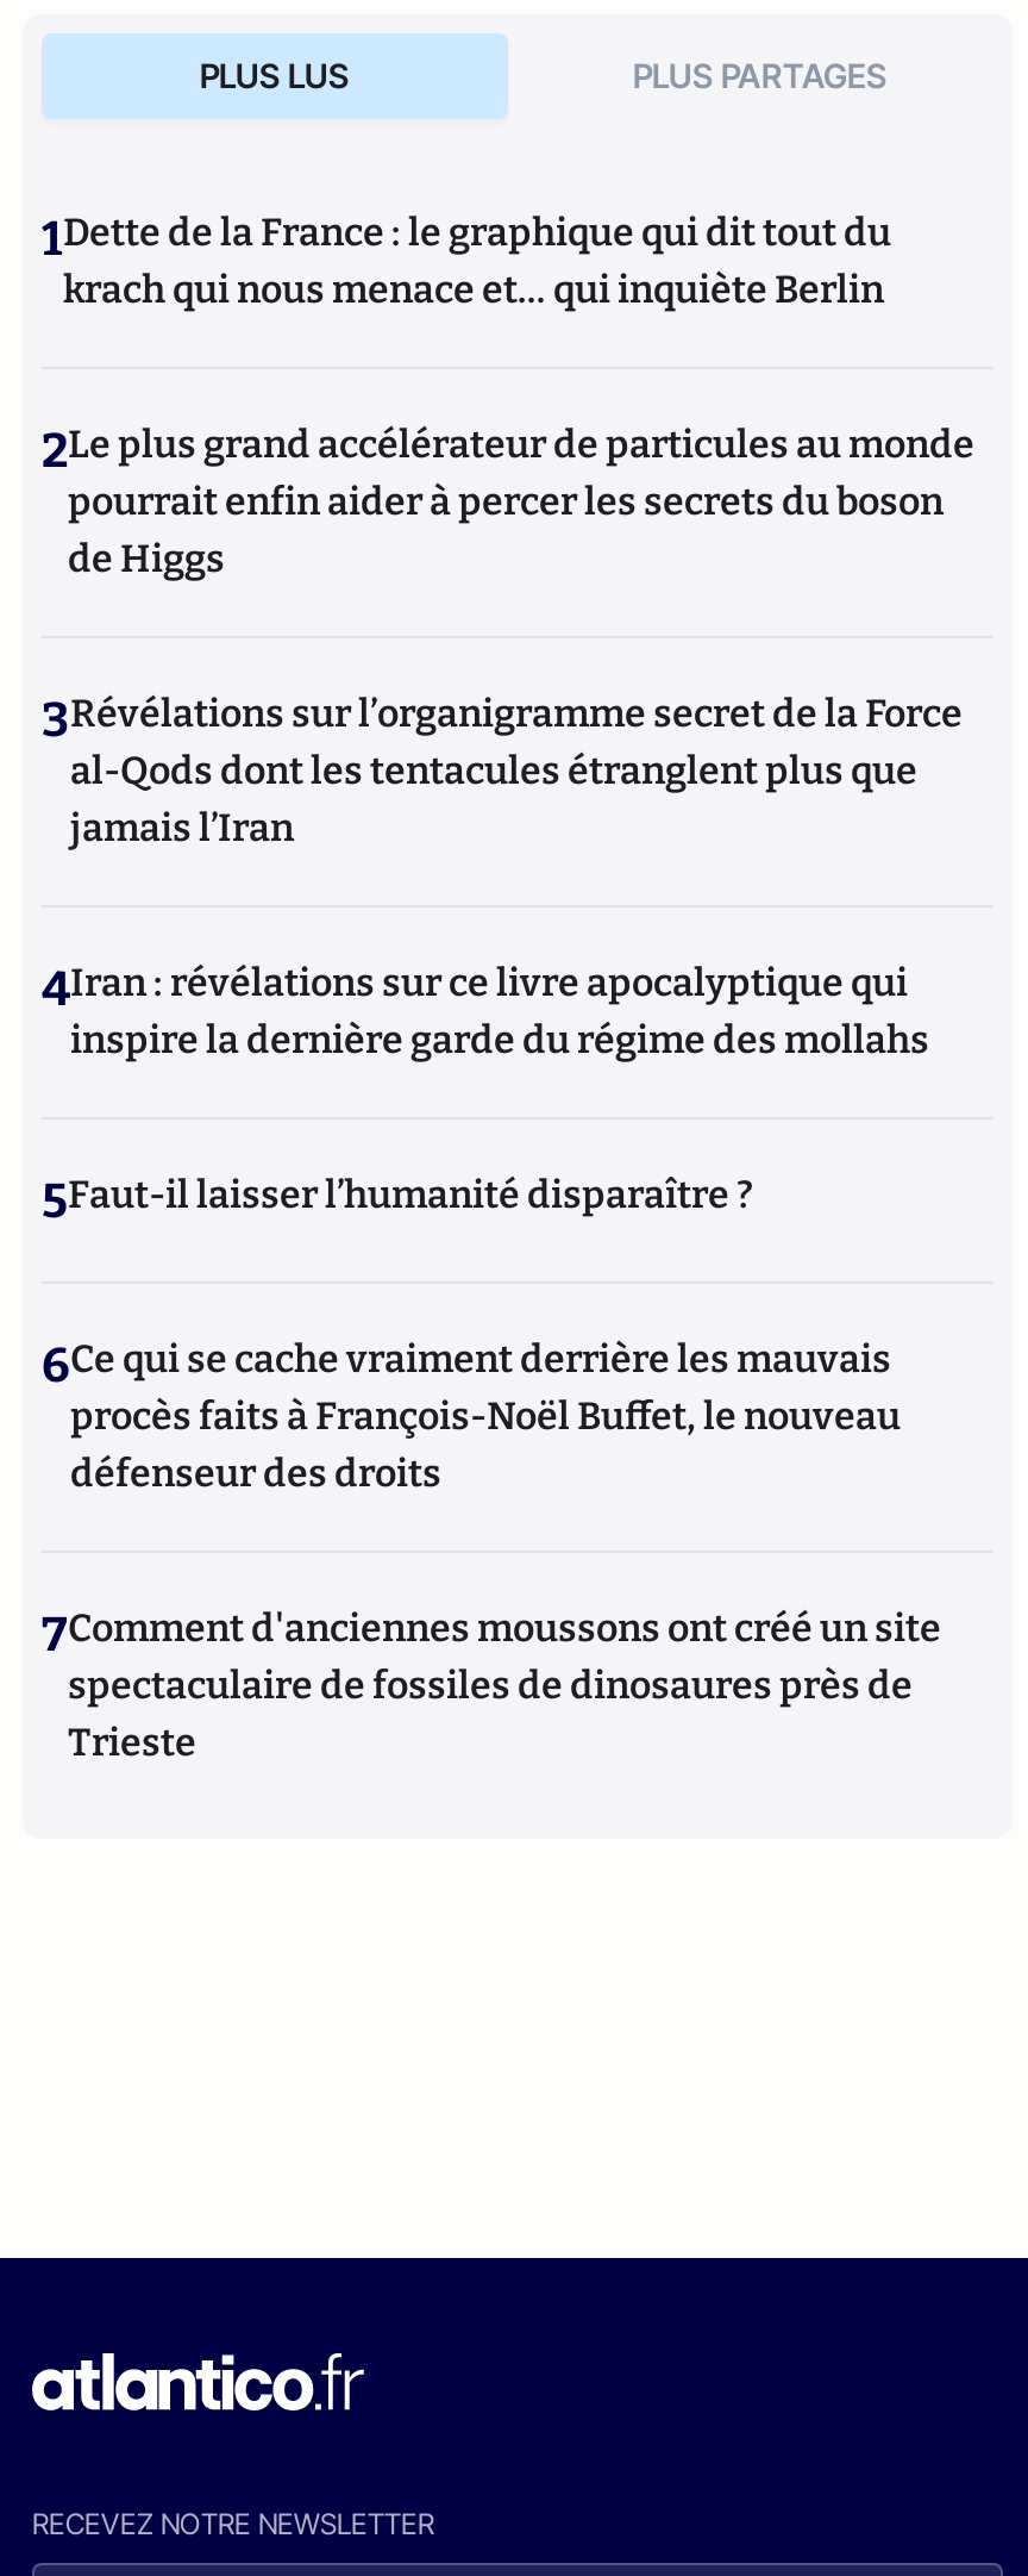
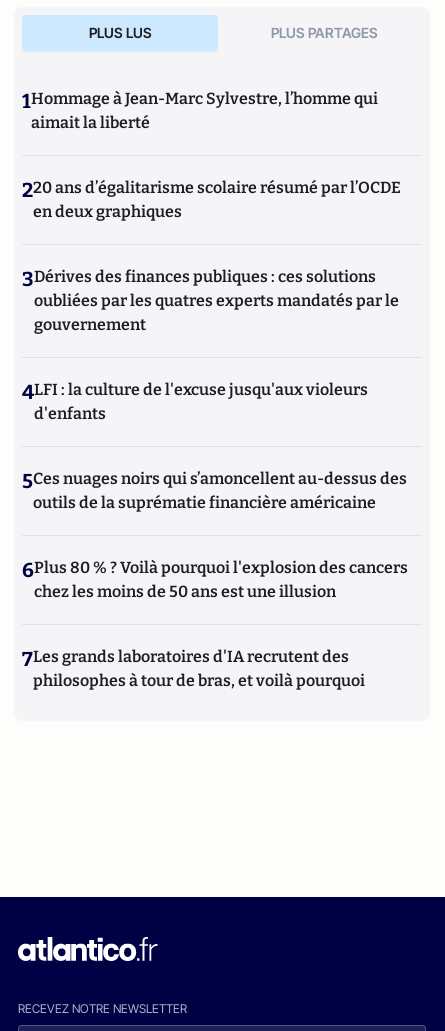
- 1Dette de la France : le graphique qui dit tout du
- krach qui nous menace et… qui inquiète Berlin
+ 1Hommage à Jean-Marc Sylvestre, l’homme qui
+ aimait la liberté

- 2Le plus grand accélérateur de particules au monde
- pourrait enfin aider à percer les secrets du boson
- de Higgs
+ 220 ans d’égalitarisme scolaire résumé par l’OCDE
+ en deux graphiques

- 3Révélations sur l’organigramme secret de la Force
- al-Qods dont les tentacules étranglent plus que
- jamais l’Iran
+ 3Dérives des finances publiques : ces solutions
+ oubliées par les quatres experts mandatés par le
+ gouvernement

- 4Iran : révélations sur ce livre apocalyptique qui
- inspire la dernière garde du régime des mollahs
+ 4LFI : la culture de l'excuse jusqu'aux violeurs
+ d'enfants

- 5Faut-il laisser l’humanité disparaître ?
+ 5Ces nuages noirs qui s’amoncellent au-dessus des
+ outils de la suprématie financière américaine

- 6Ce qui se cache vraiment derrière les mauvais
- procès faits à François-Noël Buffet, le nouveau
- défenseur des droits
+ 6Plus 80 % ? Voilà pourquoi l'explosion des cancers
+ chez les moins de 50 ans est une illusion

- 7Comment d'anciennes moussons ont créé un site
- spectaculaire de fossiles de dinosaures près de
- Trieste
+ 7Les grands laboratoires d'IA recrutent des
+ philosophes à tour de bras, et voilà pourquoi
